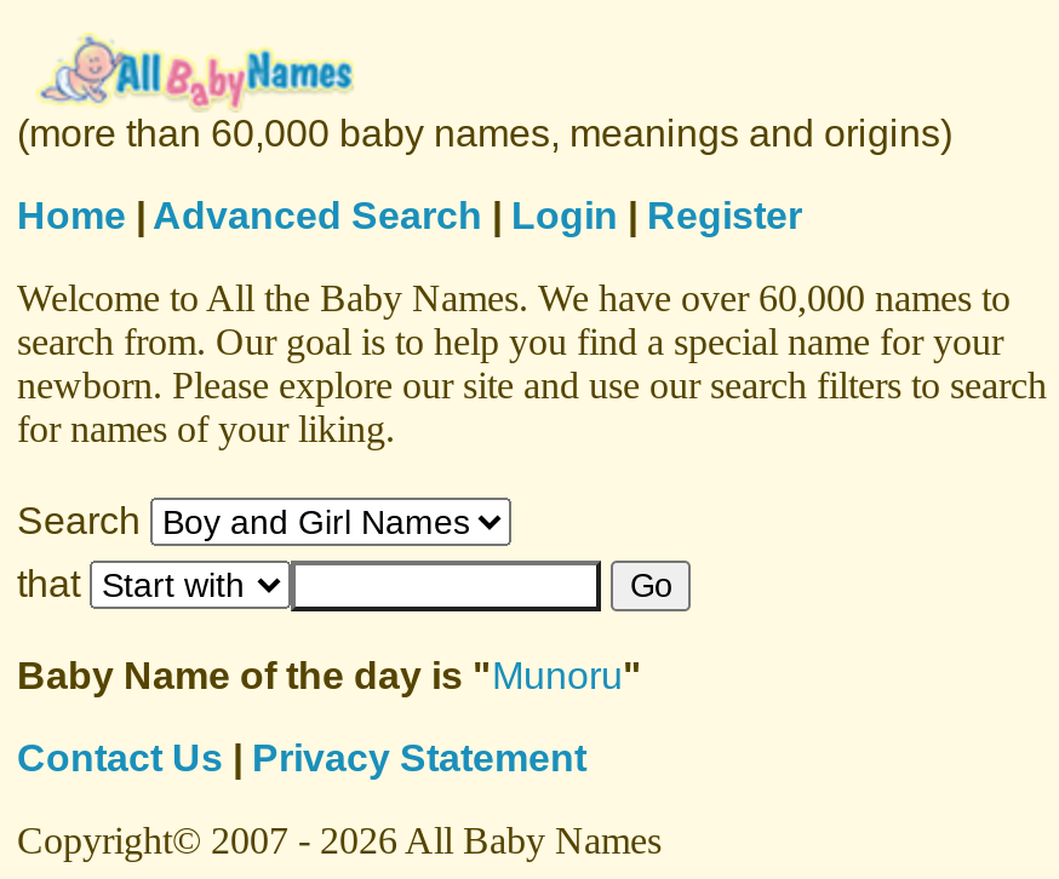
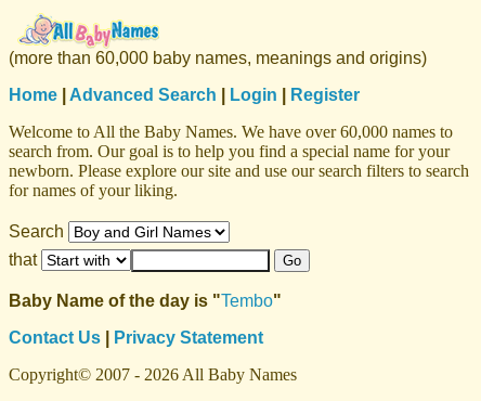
- Baby Name of the day is " Munoru"
+ Baby Name of the day is " Tembo"
